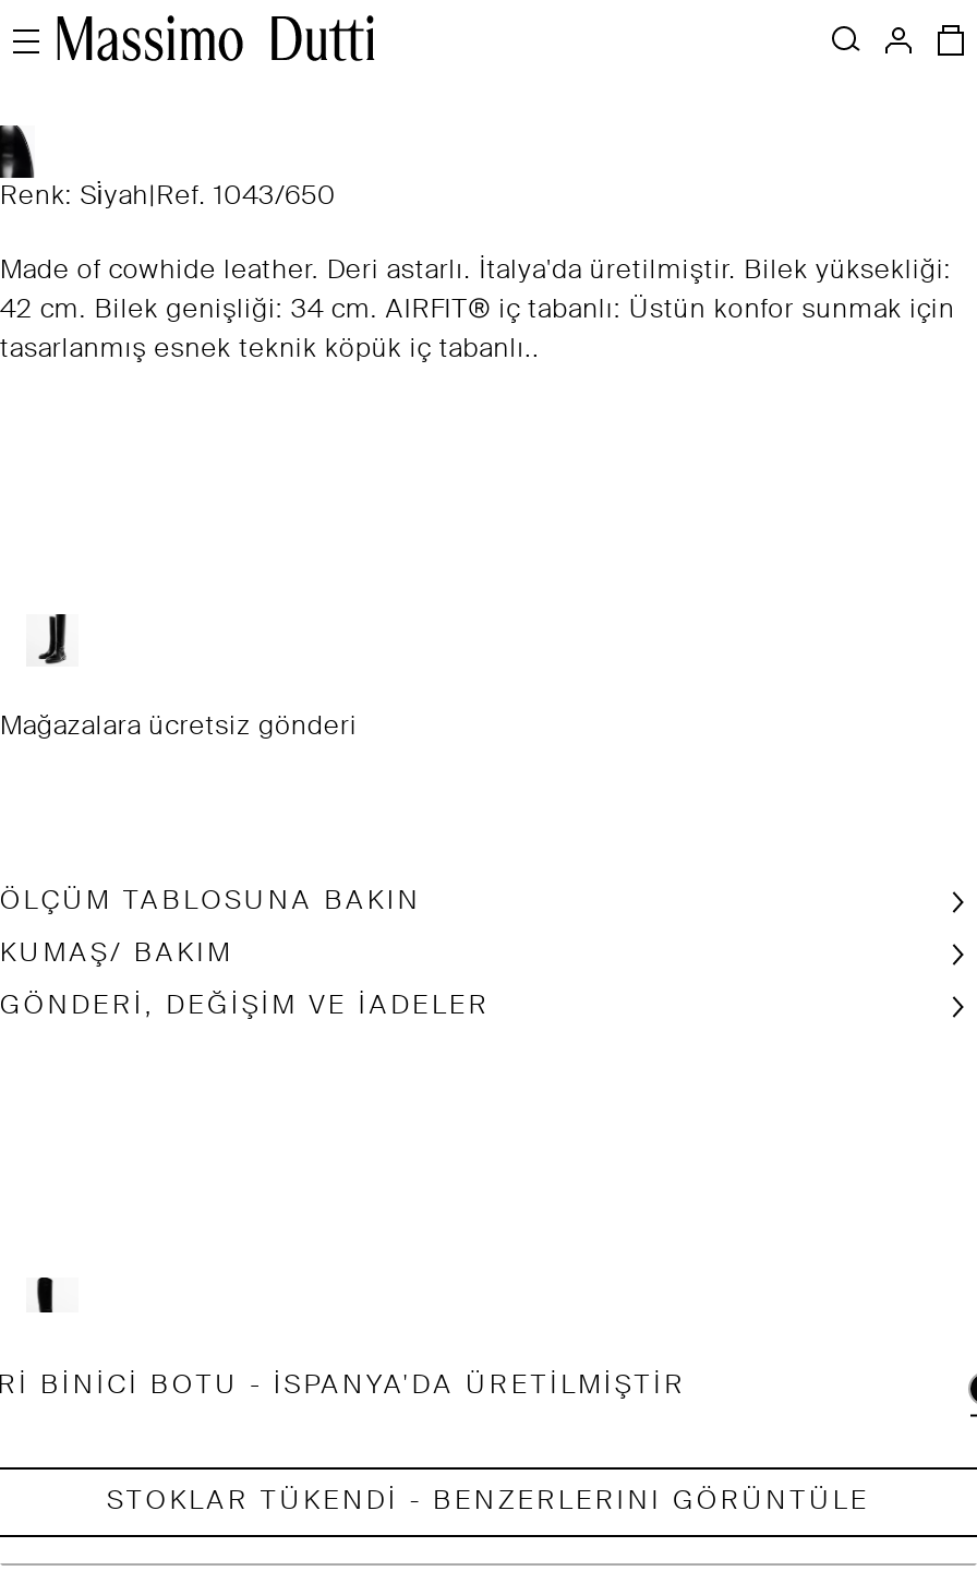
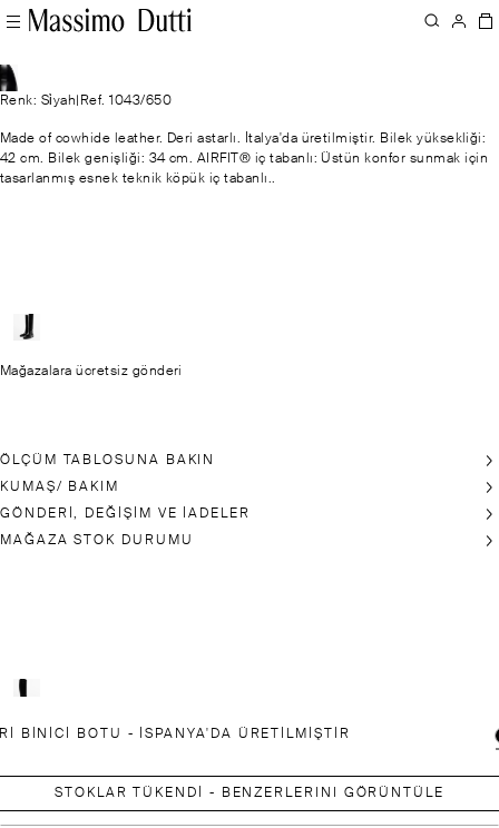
+ MAĞAZA STOK DURUMU
